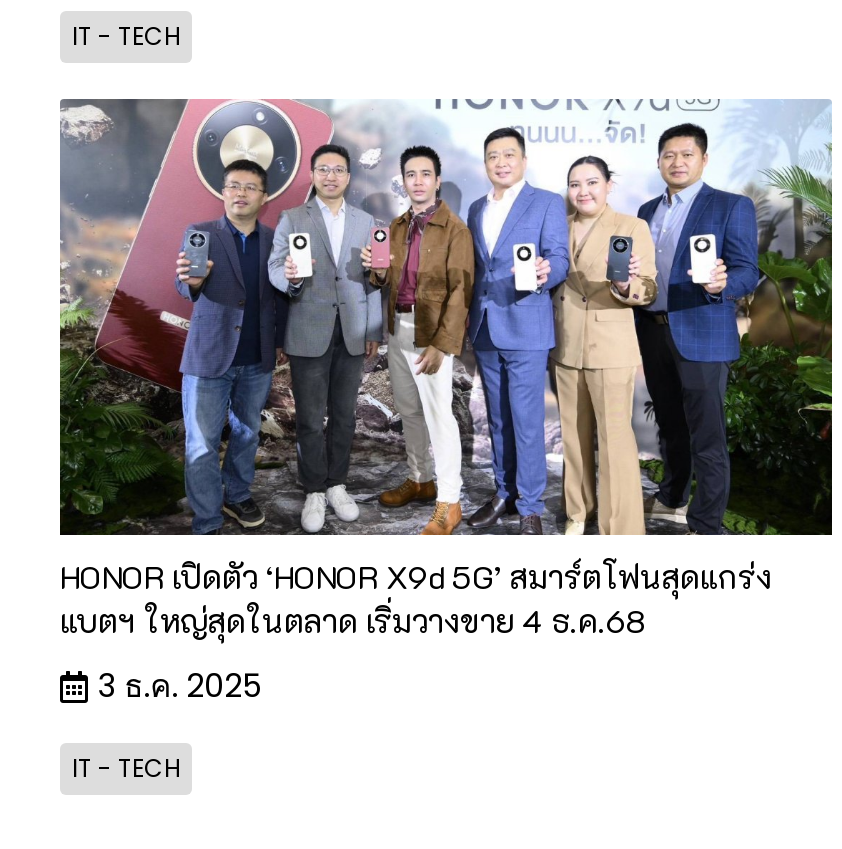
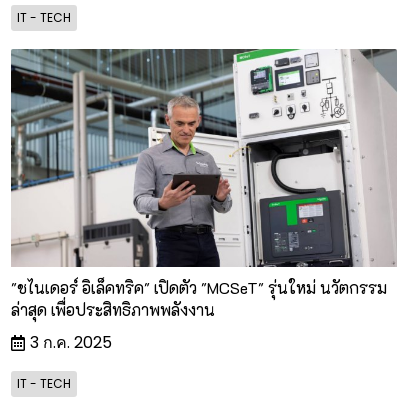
- [image]
- HONOR เปิดตัว ‘HONOR X9d 5G’ สมาร์ตโฟนสุดแกร่ง
- แบตฯ ใหญ่สุดในตลาด เริ่มวางขาย 4 ธ.ค.68
+ [image]
+ "ชไนเดอร์ อิเล็คทริค" เปิดตัว "MCSeT" รุ่นใหม่ นวัตกรรม
+ ล่าสุด เพื่อประสิทธิภาพพลังงาน

- 3 ธ.ค. 2025
+ 3 ก.ค. 2025
